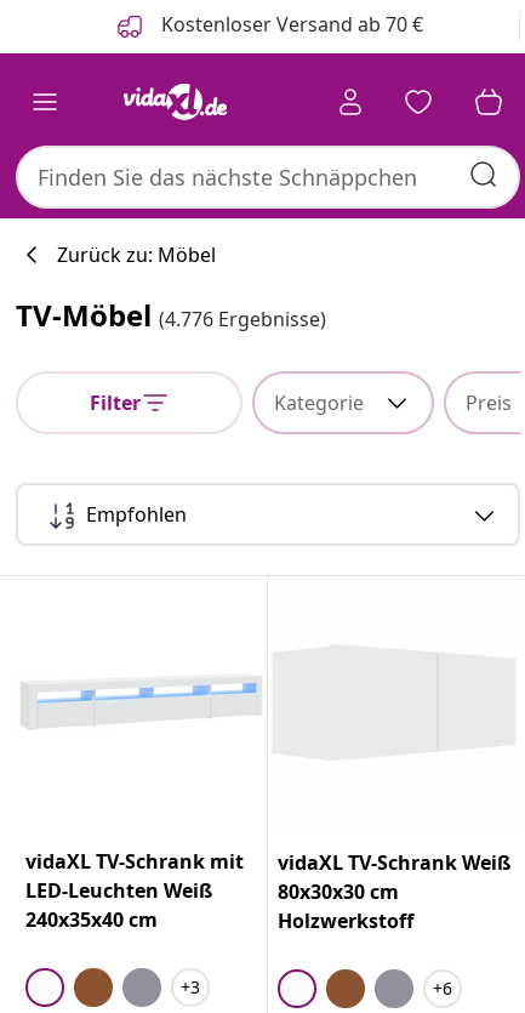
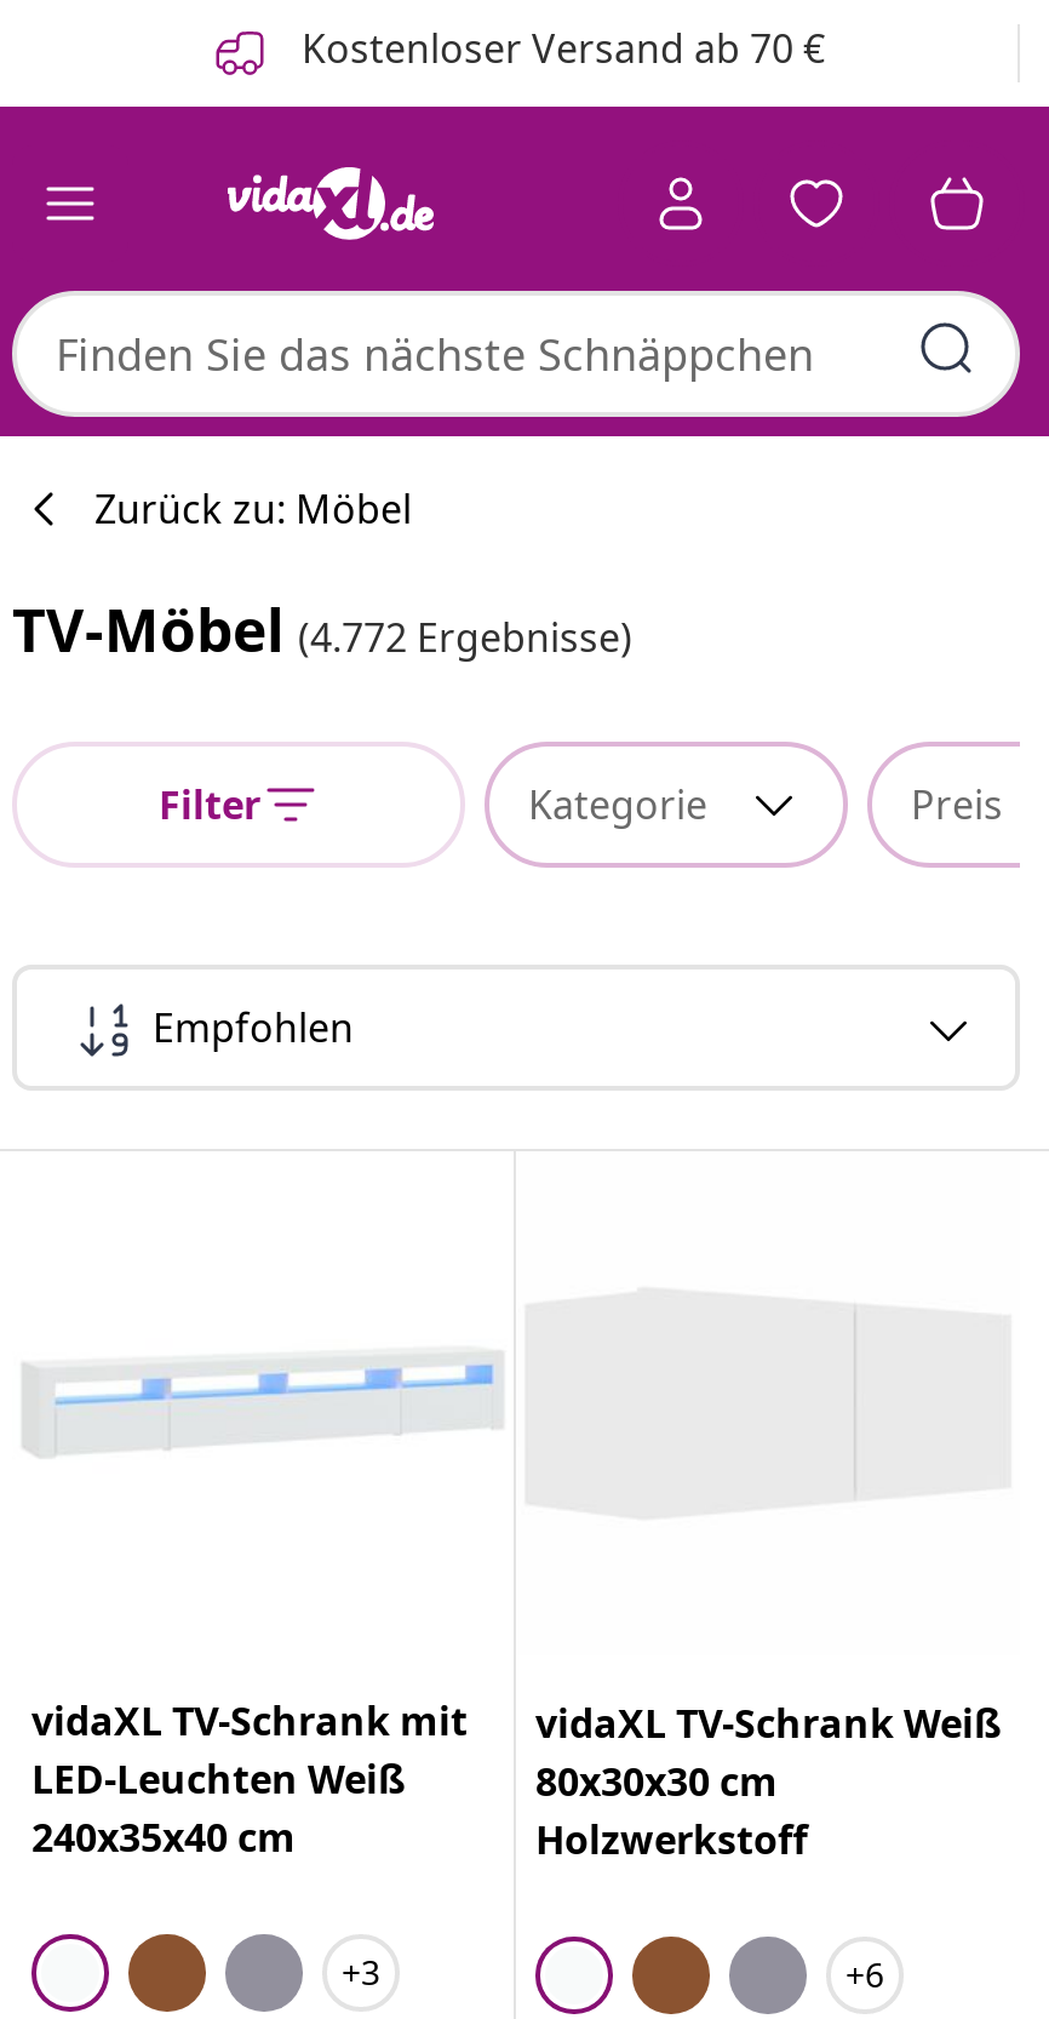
- TV-Möbel (4.776 Ergebnisse)
+ TV-Möbel (4.772 Ergebnisse)
